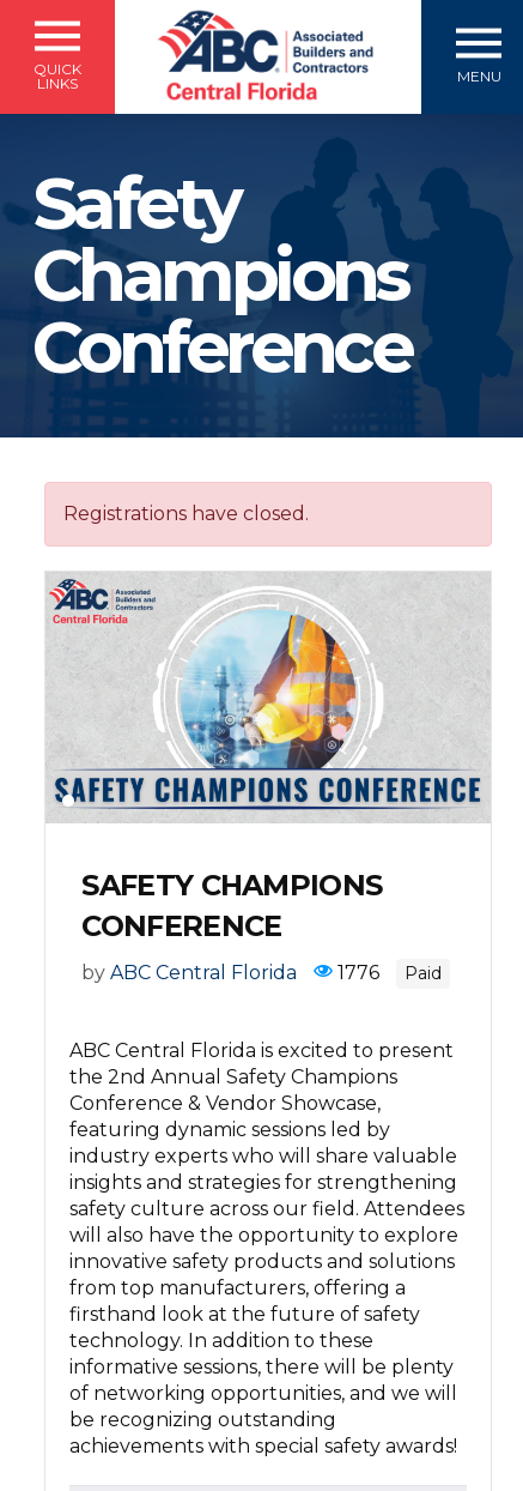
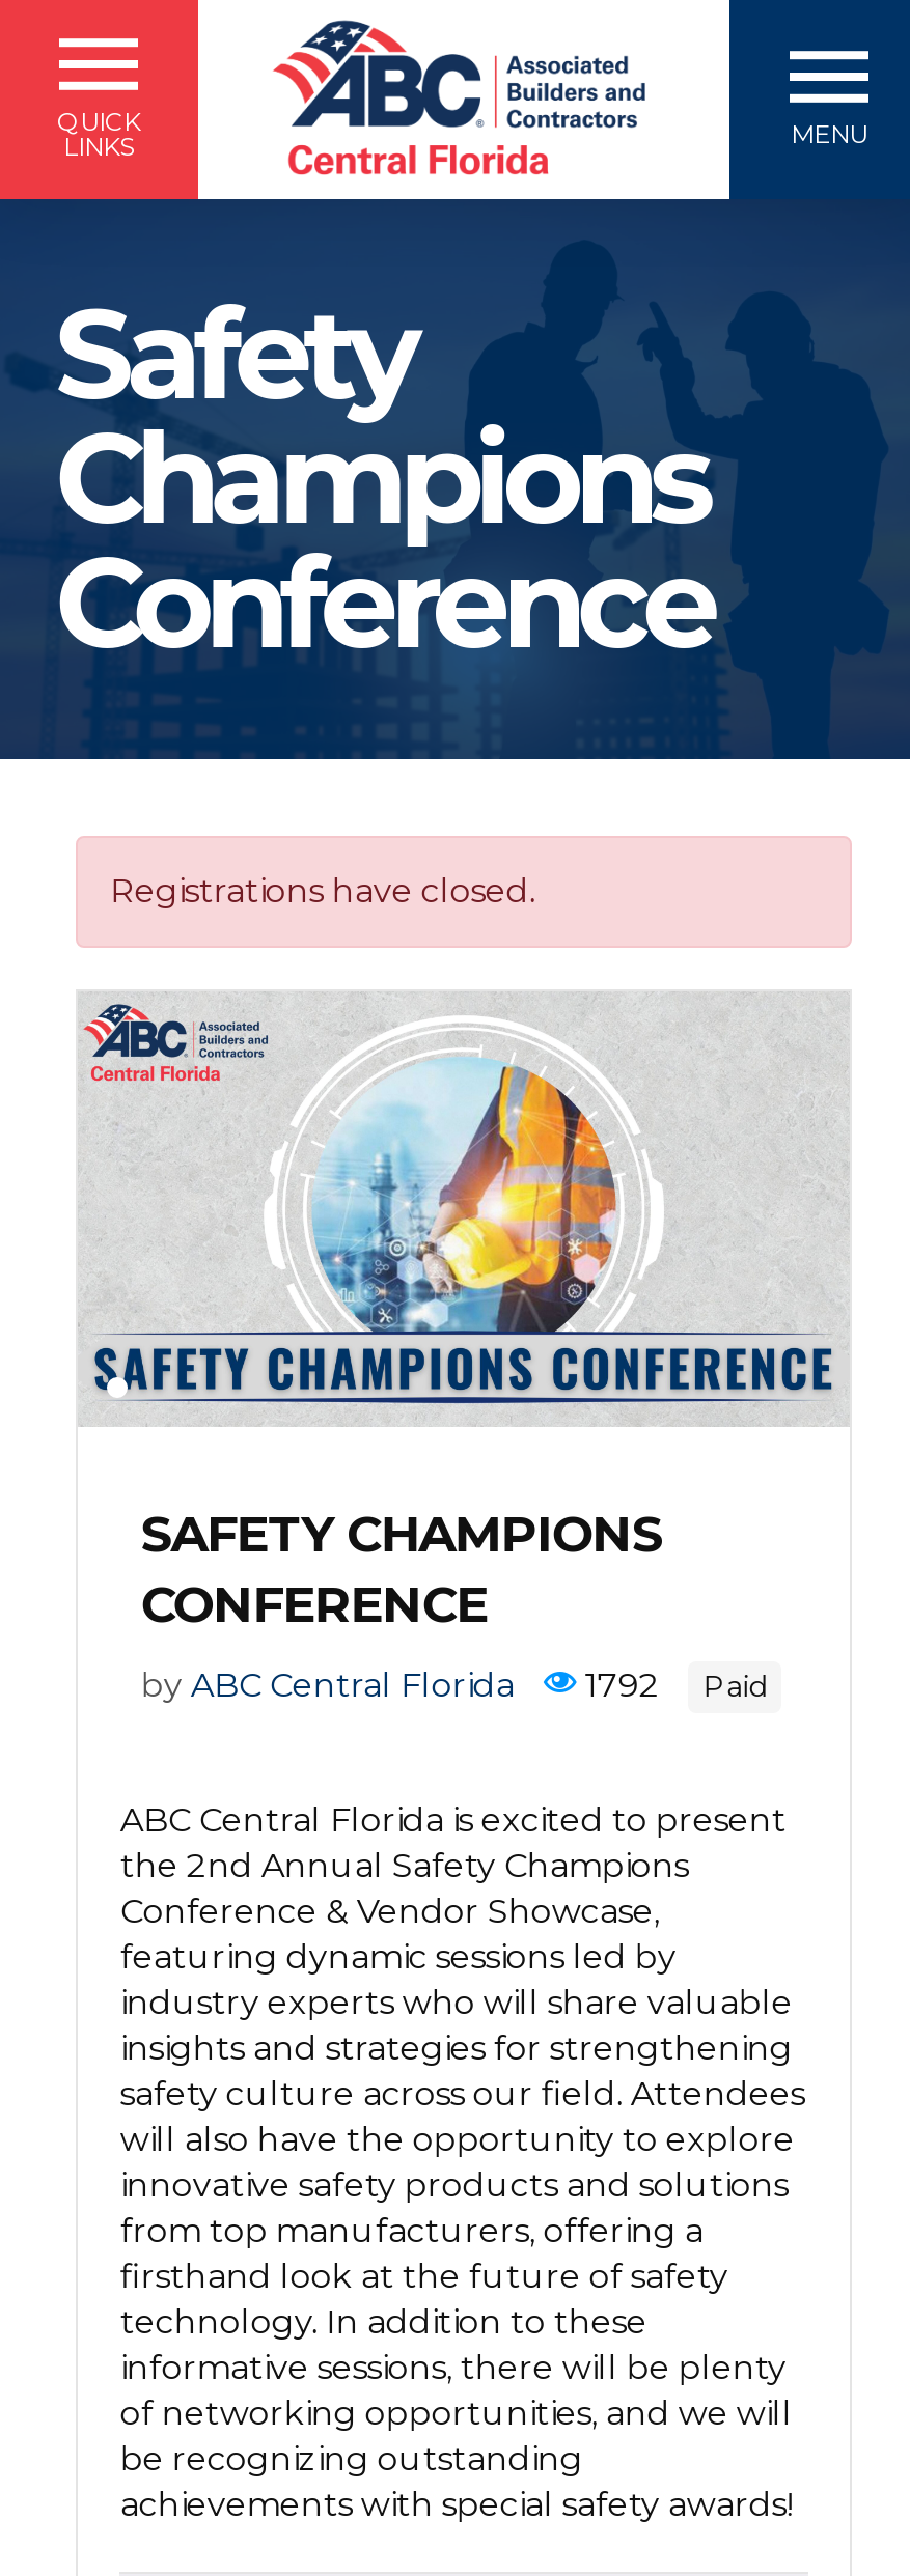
- by ABC Central Florida 1776 Paid
+ by ABC Central Florida 1792 Paid
